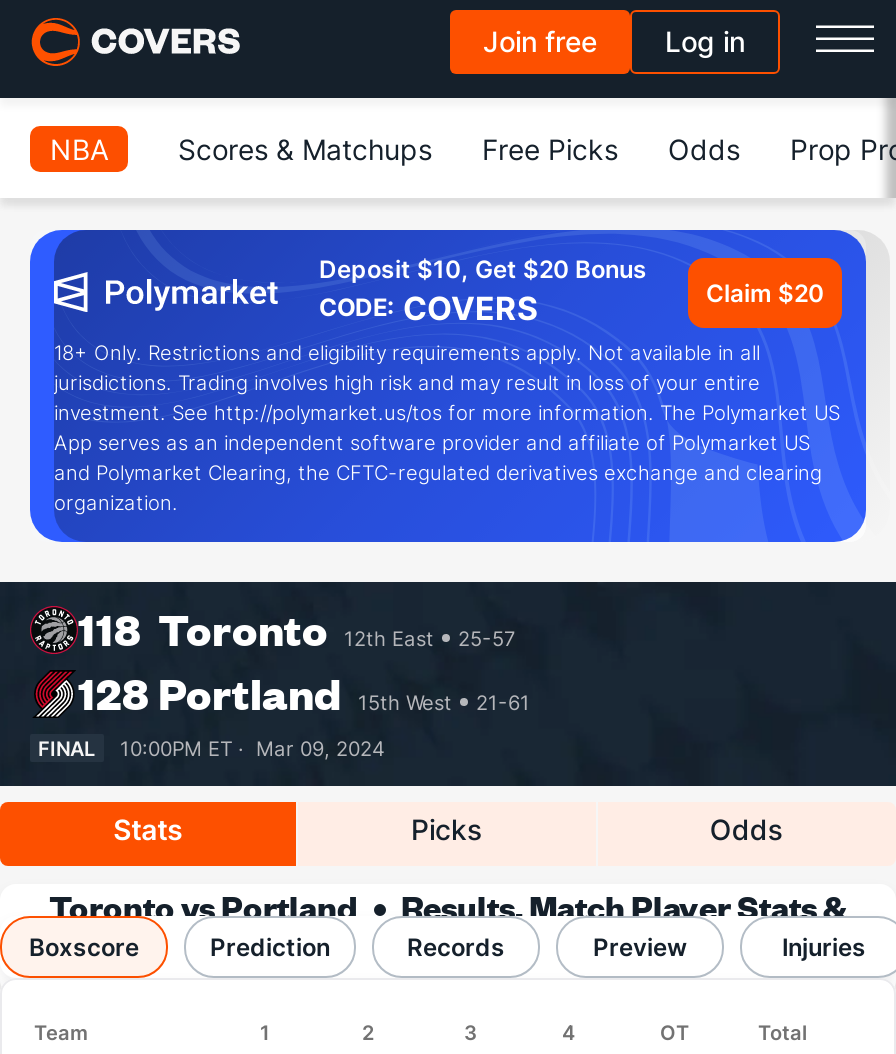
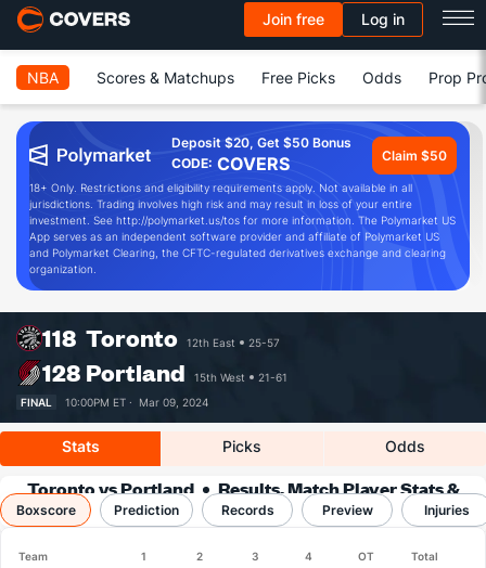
- Deposit $10, Get $20 Bonus
+ Deposit $20, Get $50 Bonus

- Claim $20
+ Claim $50
